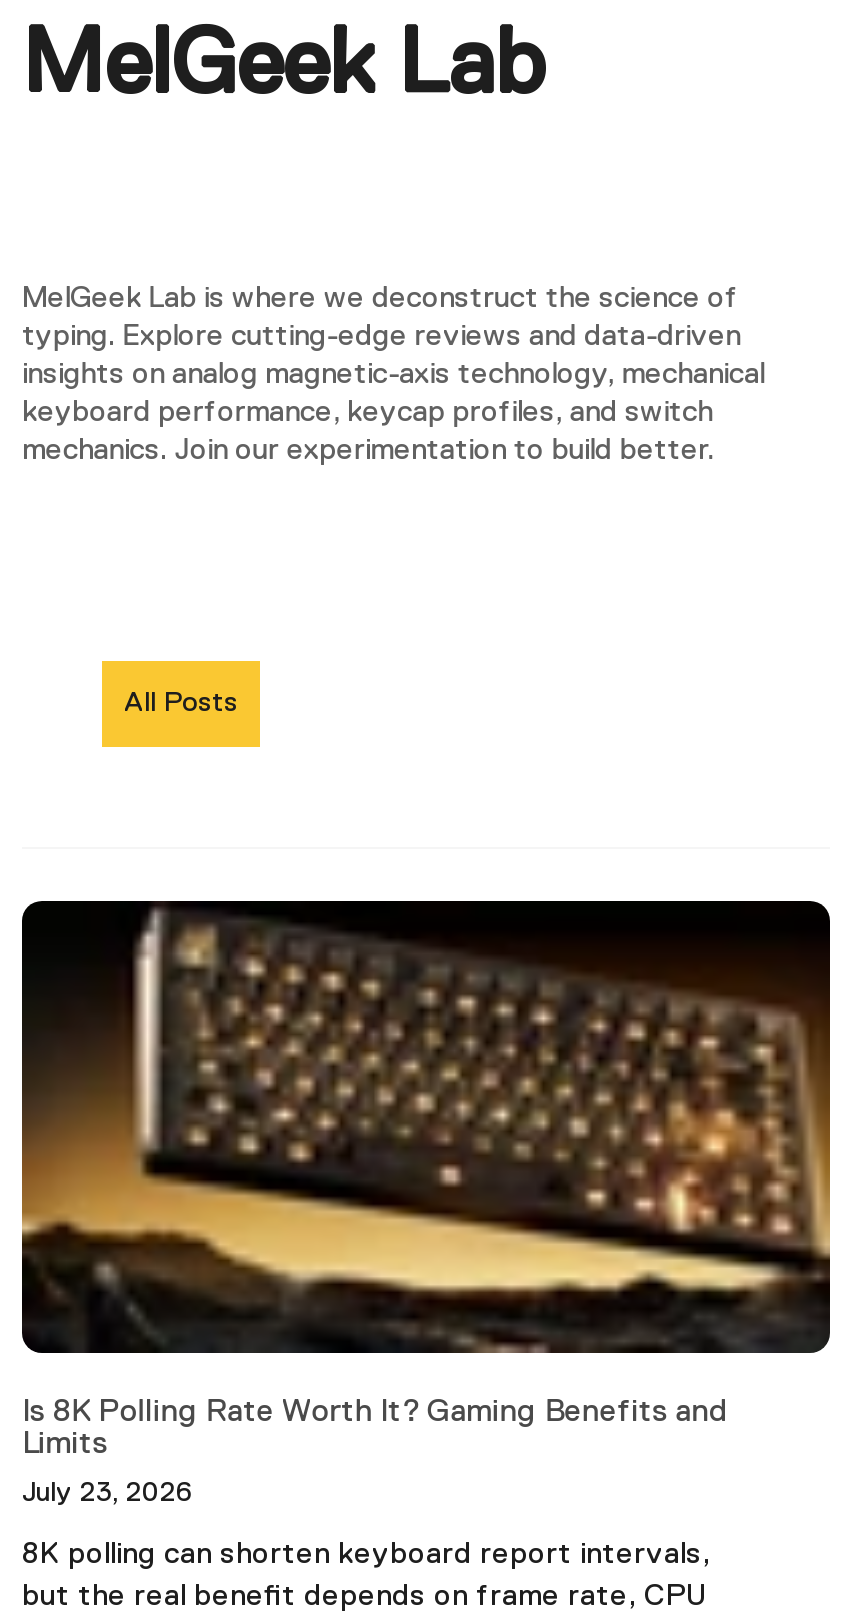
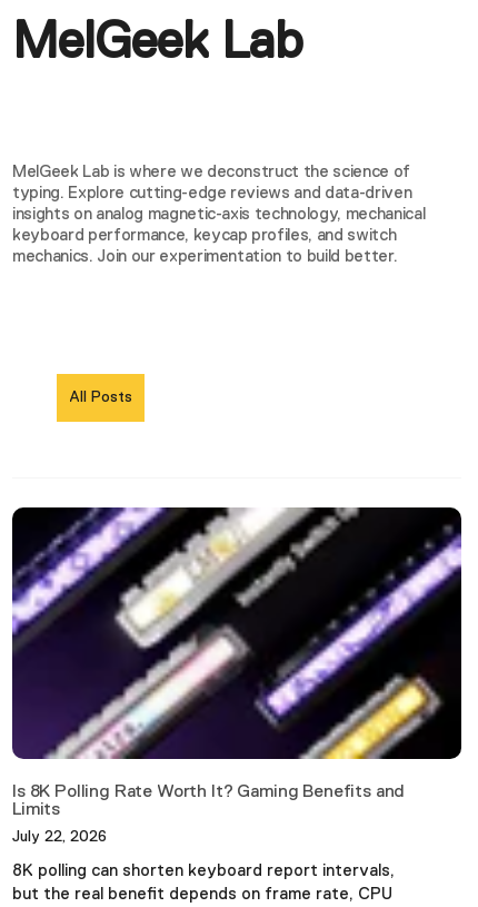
- [image]
+ [image]

- July 23, 2026
+ July 22, 2026
